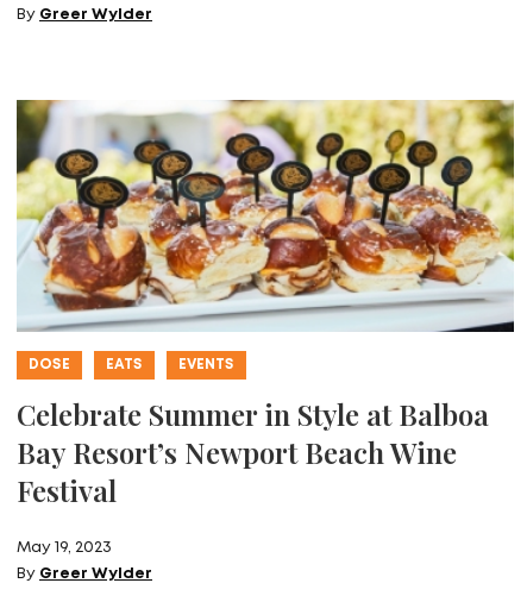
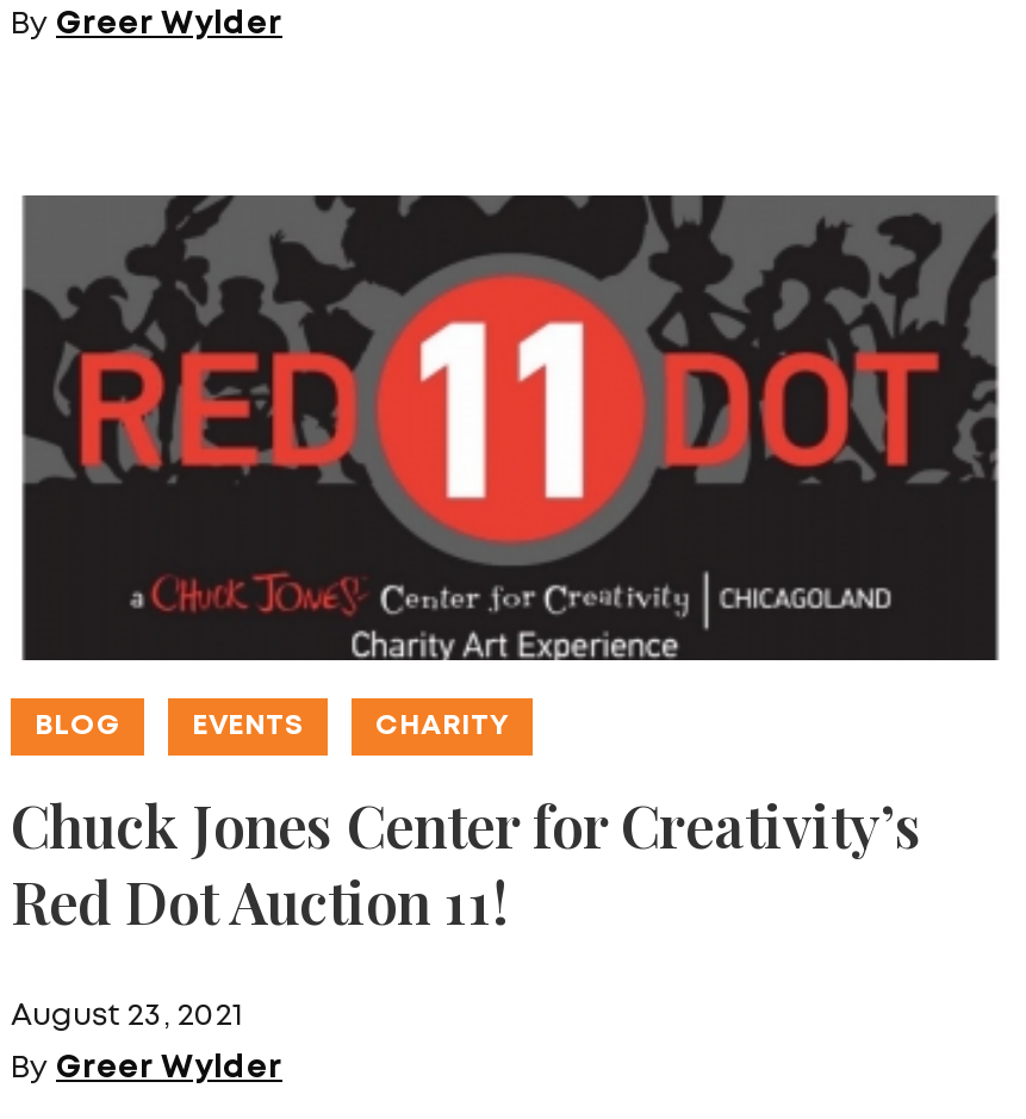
- [image]
- DOSE
- EATS
+ [image]
+ BLOG

- Celebrate Summer in Style at Balboa
- Bay Resort’s Newport Beach Wine
- Festival
- May 19, 2023
+ CHARITY
+ Chuck Jones Center for Creativity’s
+ Red Dot Auction 11!
+ August 23, 2021
